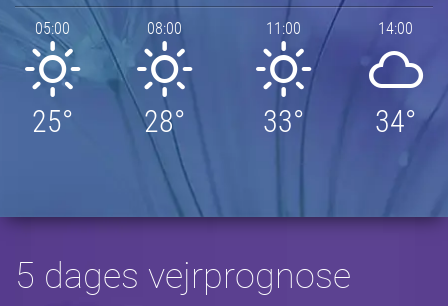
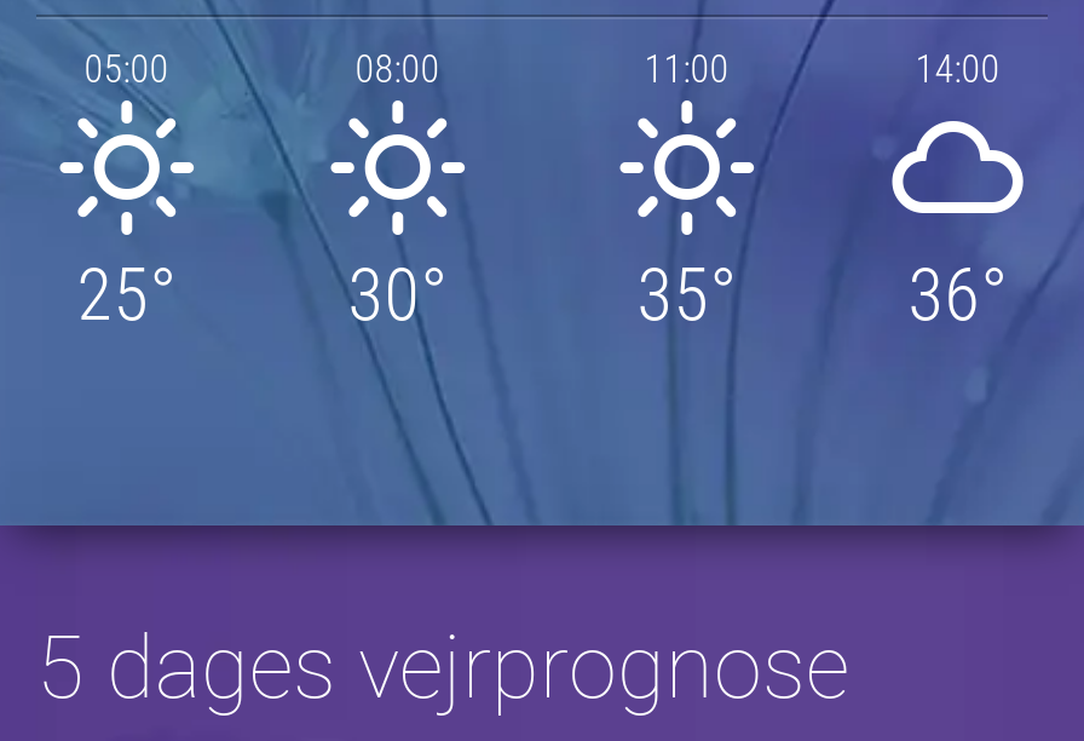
- 28°
+ 30°

- 33°
+ 35°

- 34°
+ 36°
